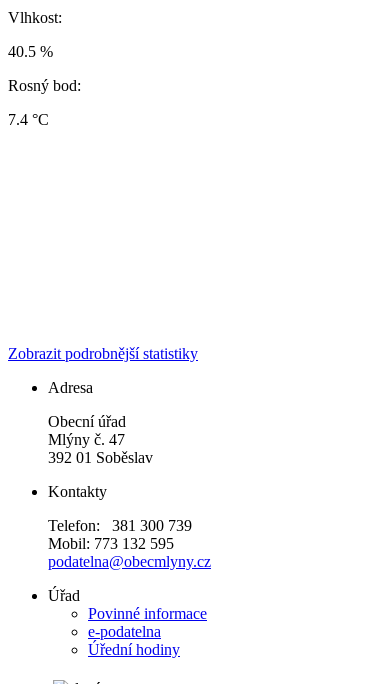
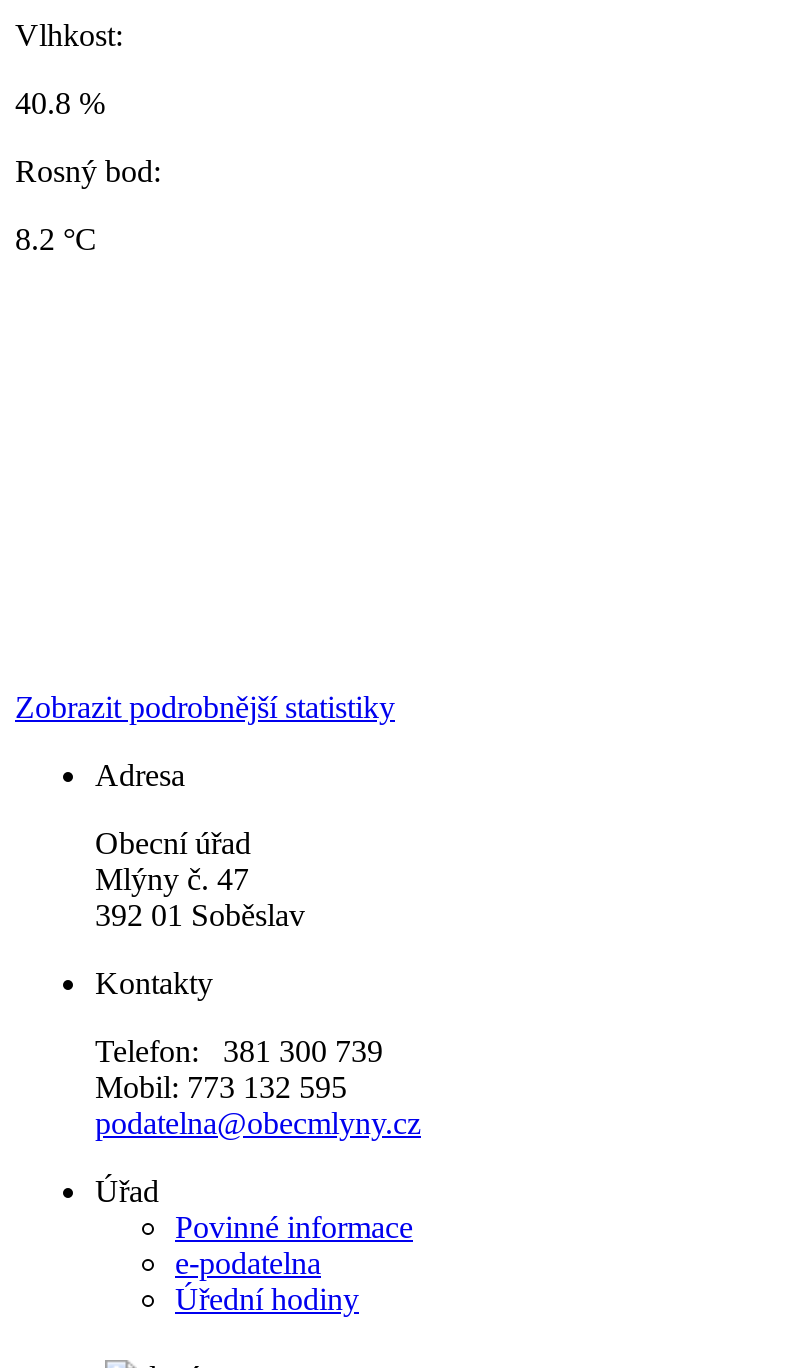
- 40.5 %
+ 40.8 %

- 7.4 °C
+ 8.2 °C
